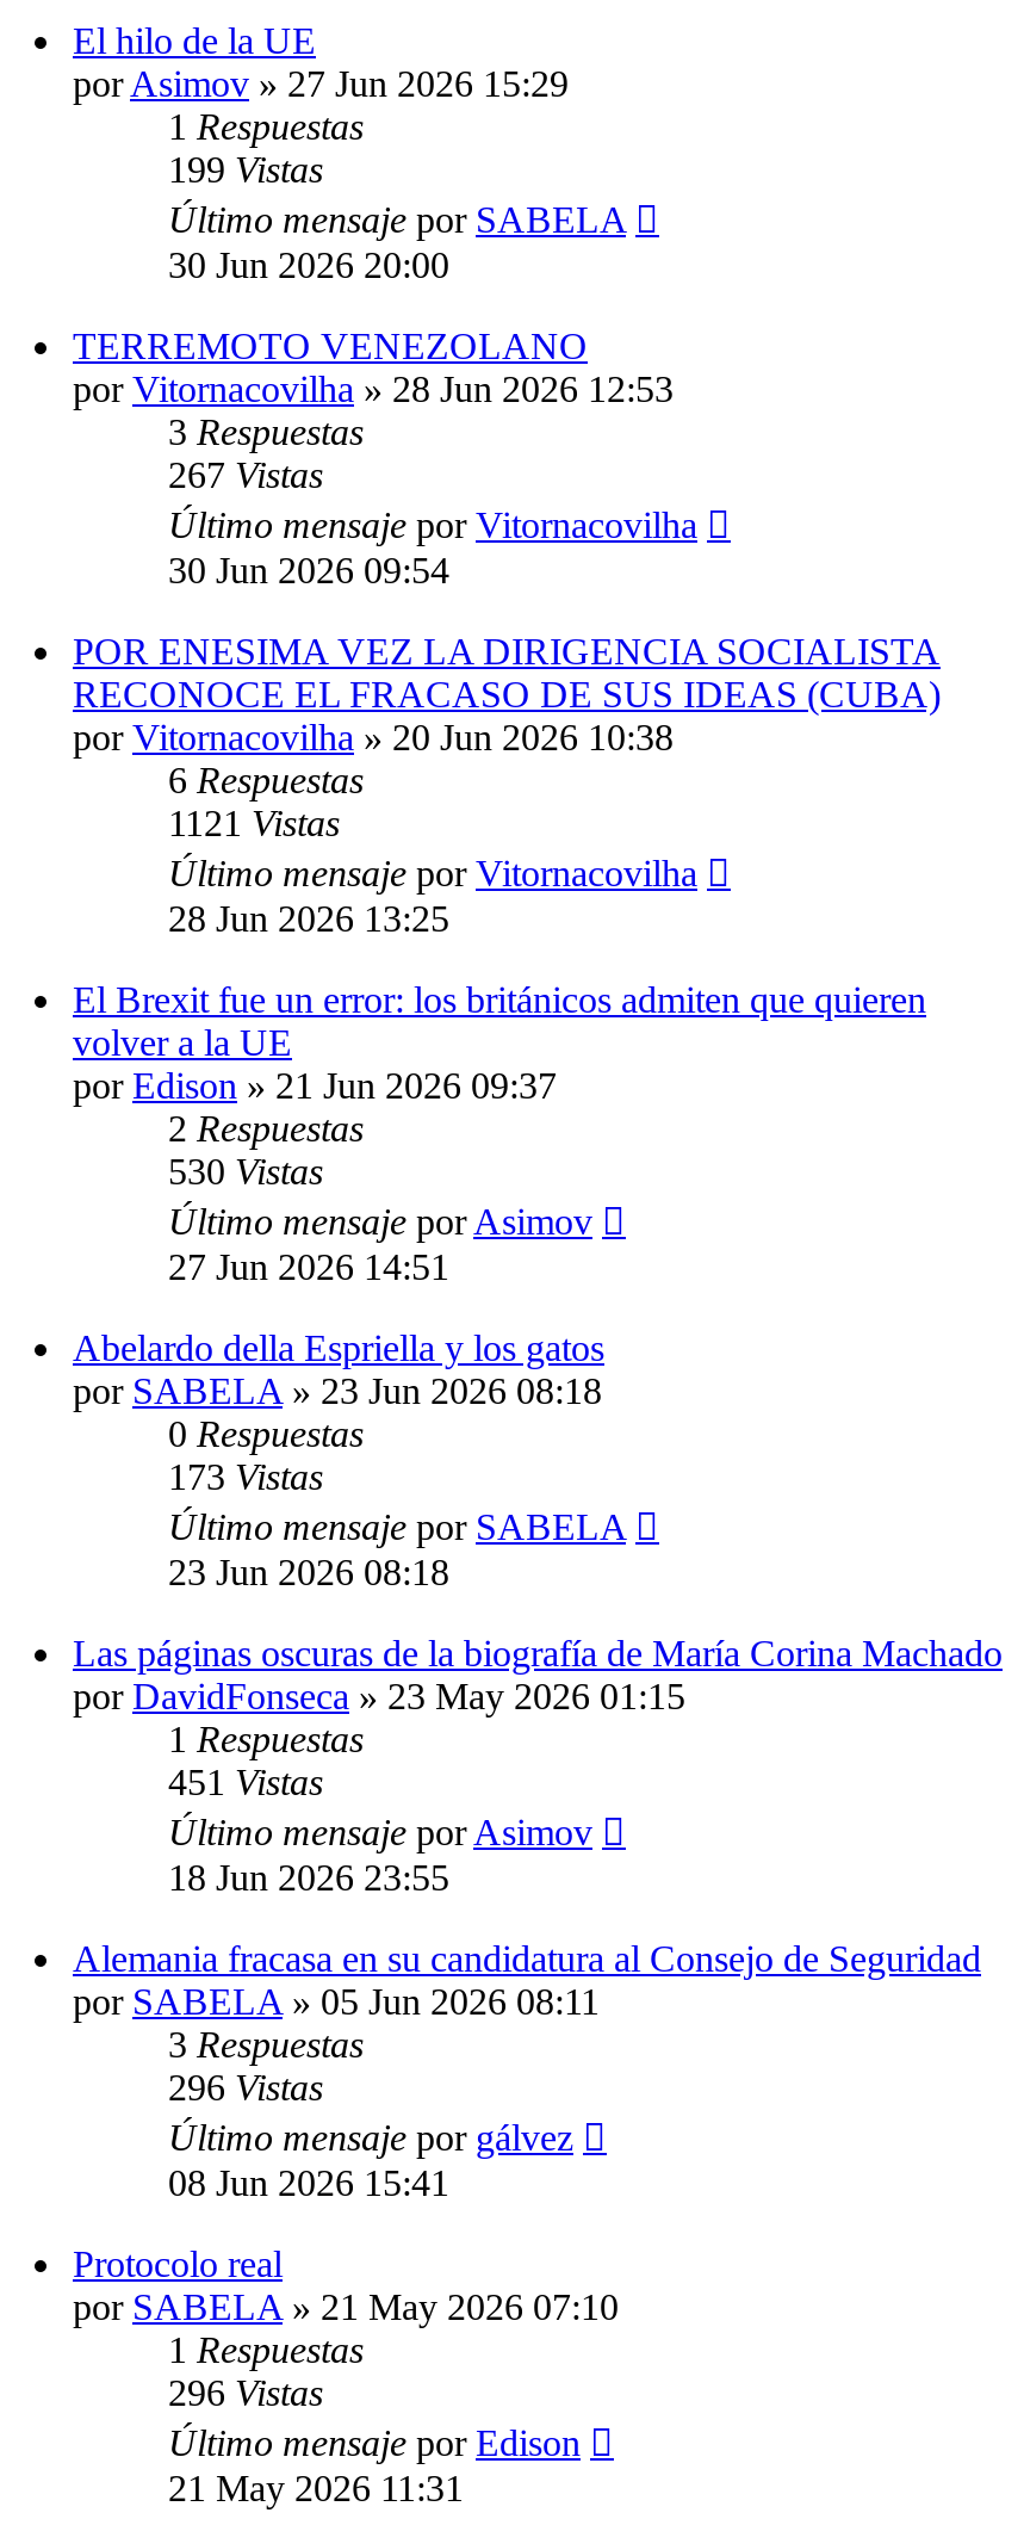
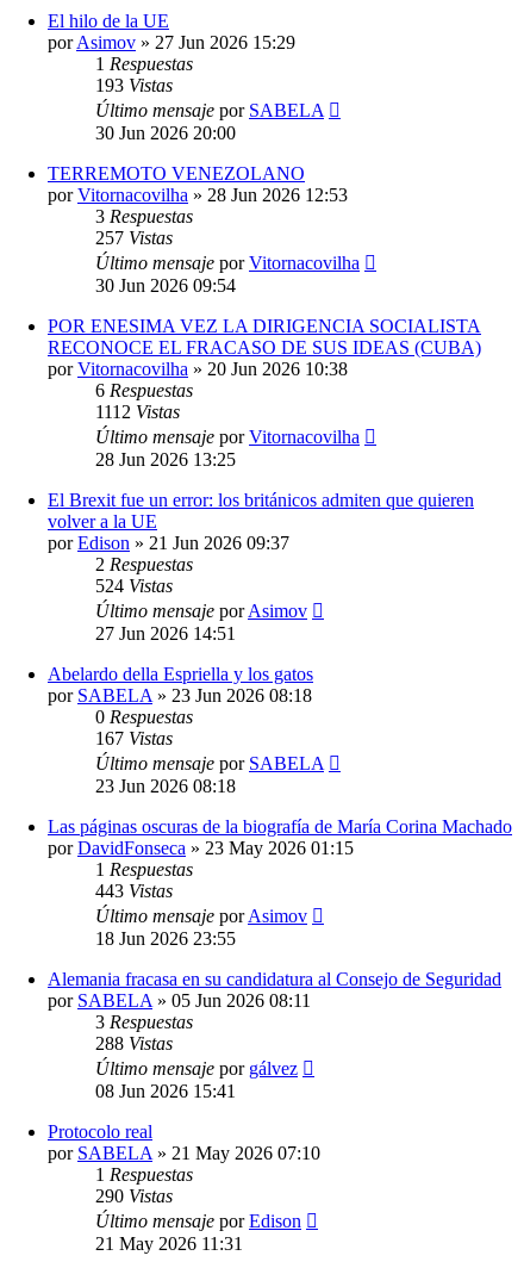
- 199 Vistas
+ 193 Vistas

- 267 Vistas
+ 257 Vistas

- 1121 Vistas
+ 1112 Vistas

- 530 Vistas
+ 524 Vistas

- 173 Vistas
+ 167 Vistas

- 451 Vistas
+ 443 Vistas

- 296 Vistas
+ 288 Vistas

- 296 Vistas
+ 290 Vistas
